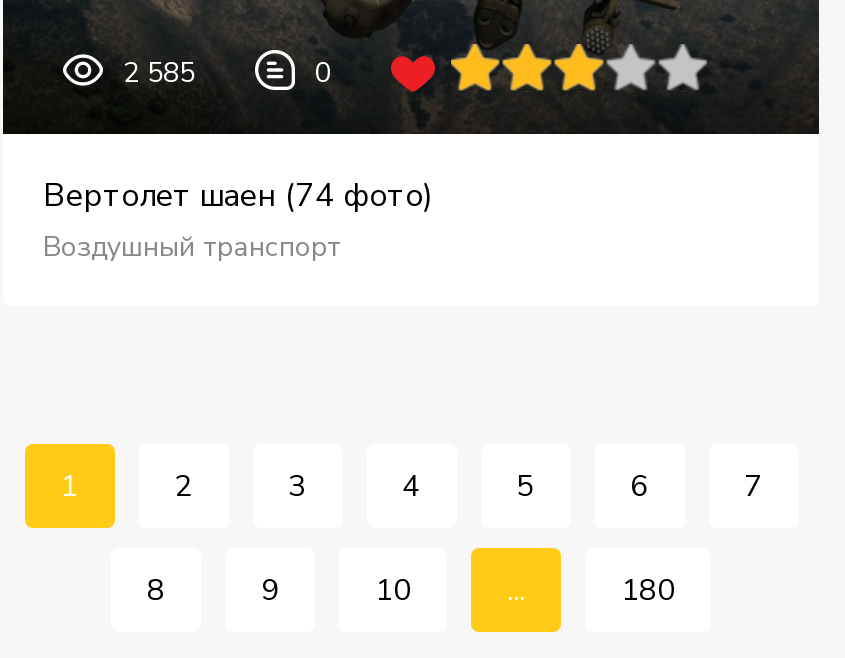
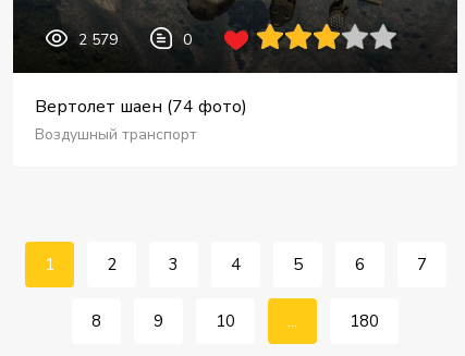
- 2 585
+ 2 579
